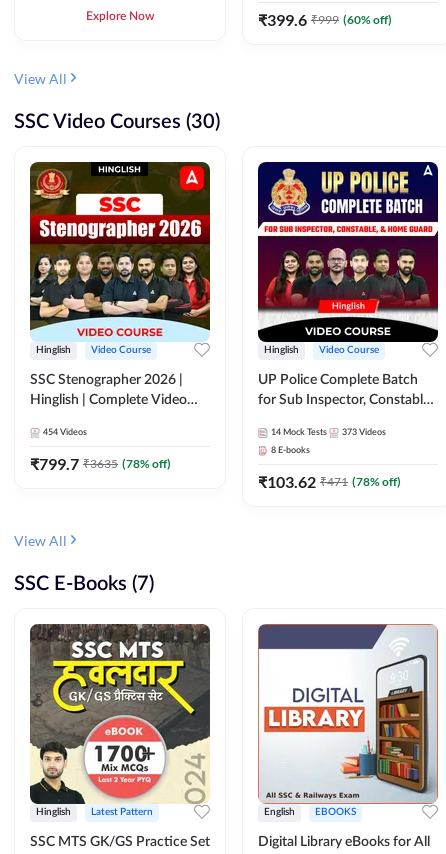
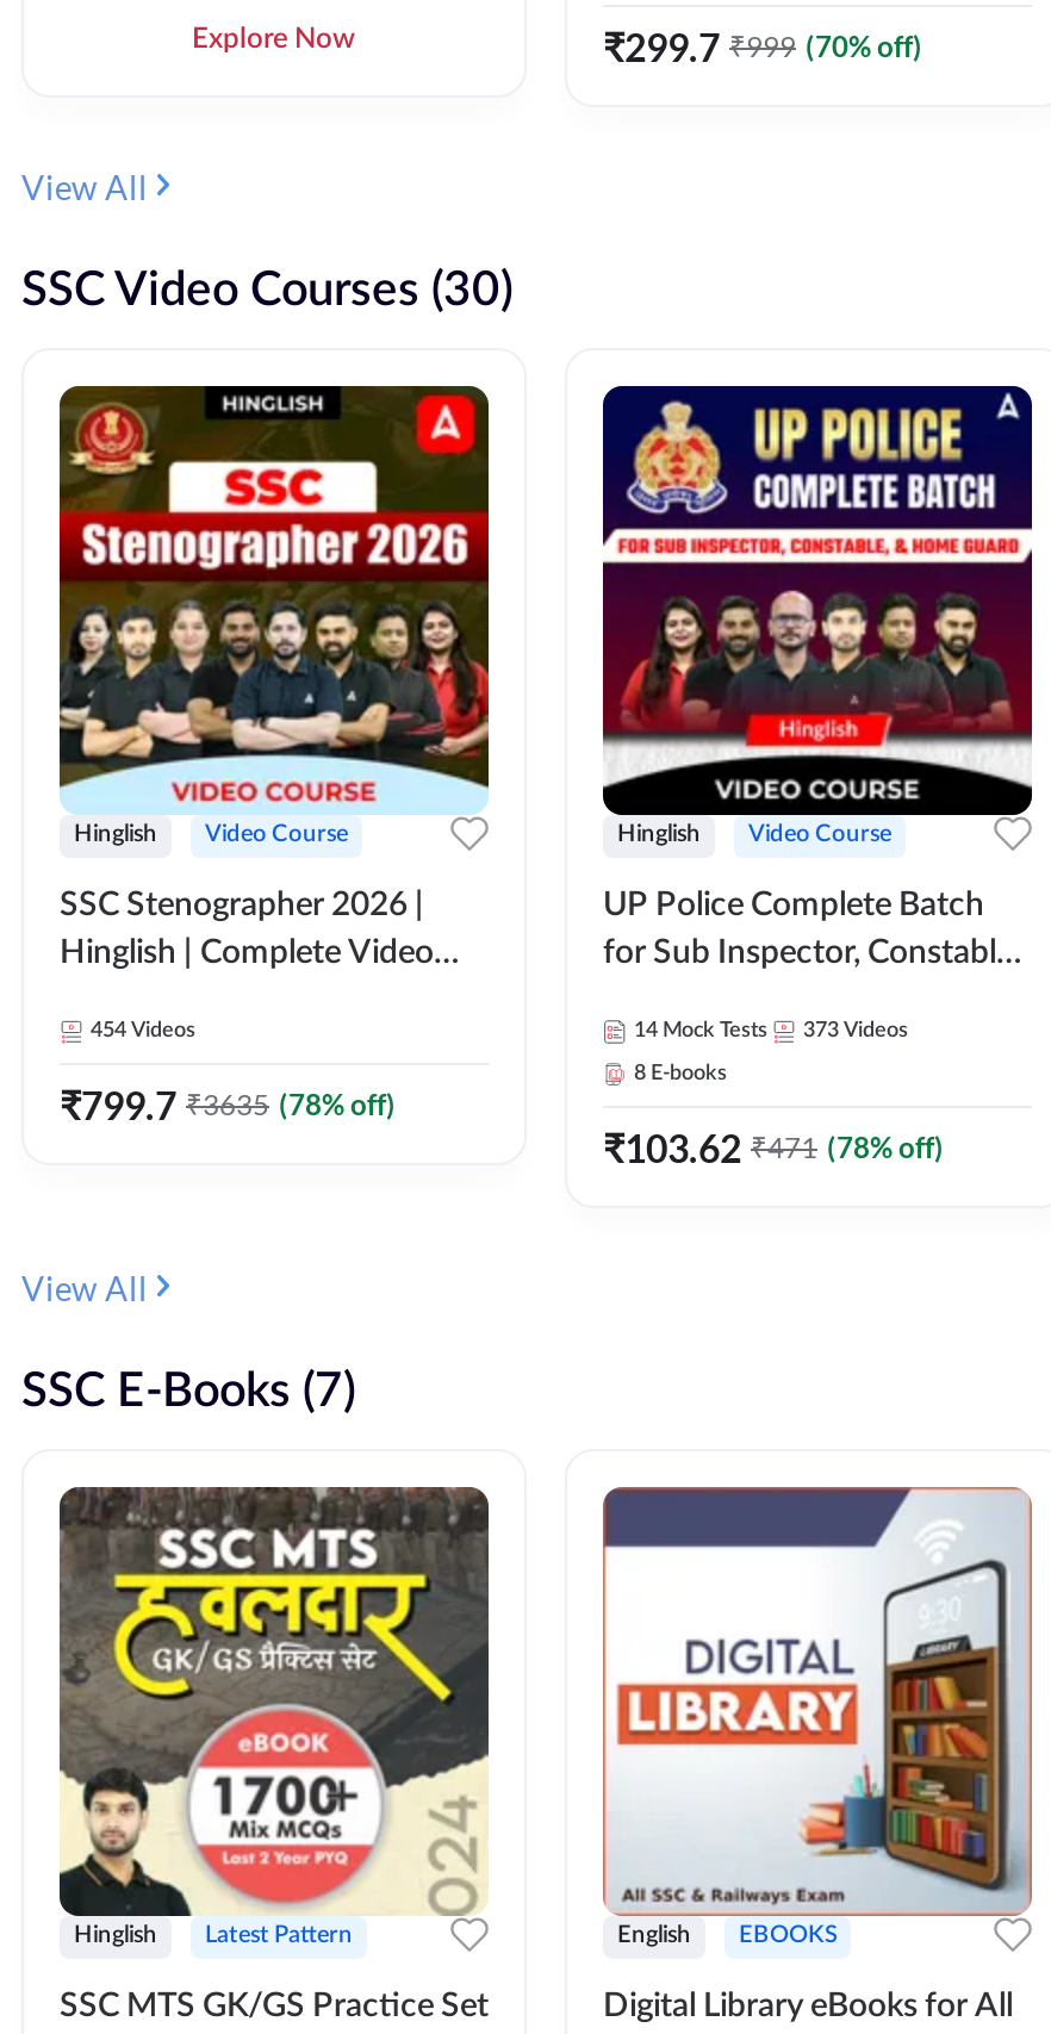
- ₹399.6 ₹999 (60% off)
+ ₹299.7 ₹999 (70% off)
